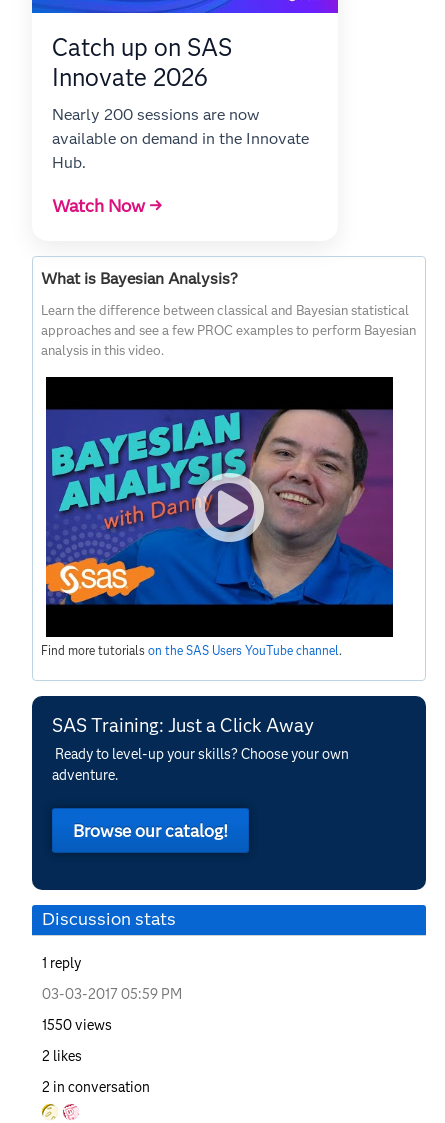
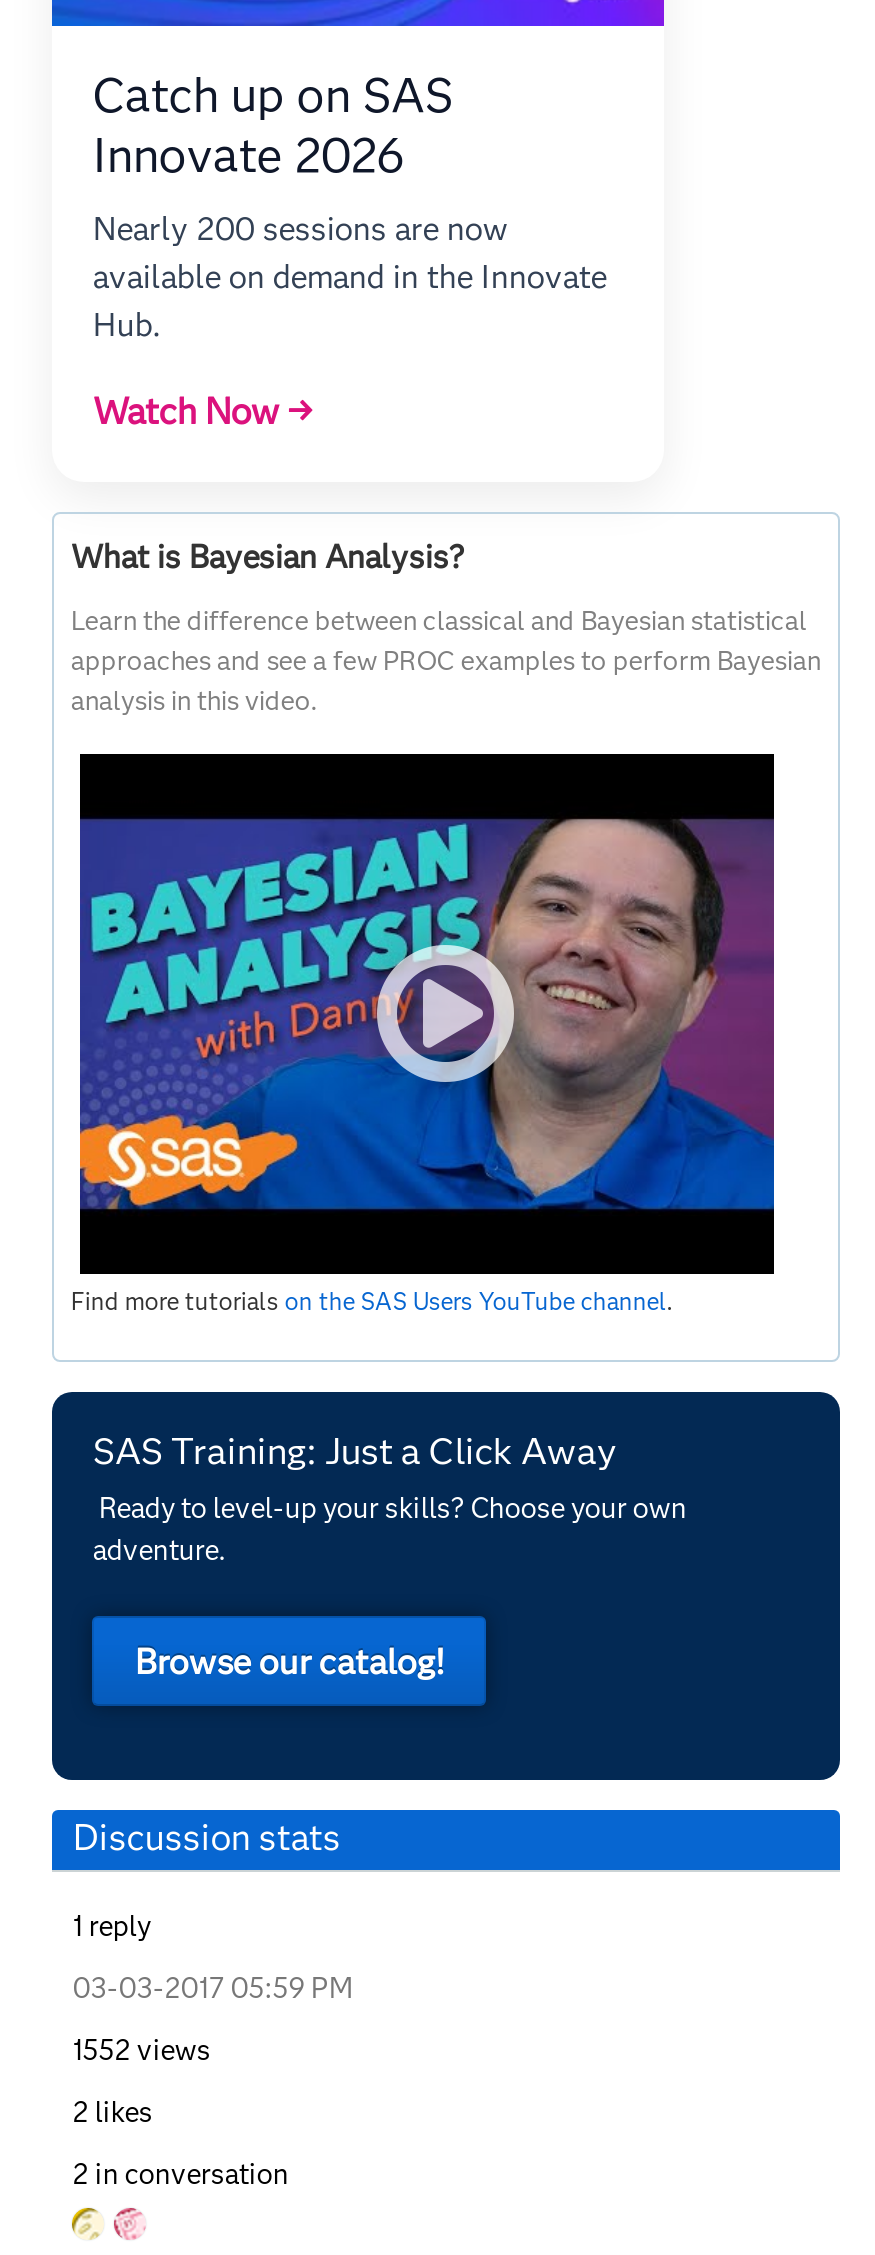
- 1550 views
+ 1552 views
